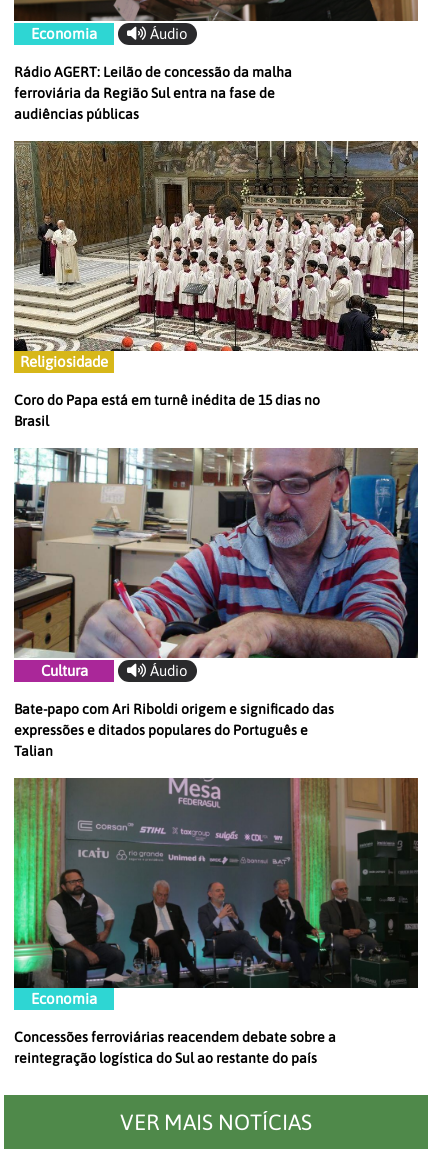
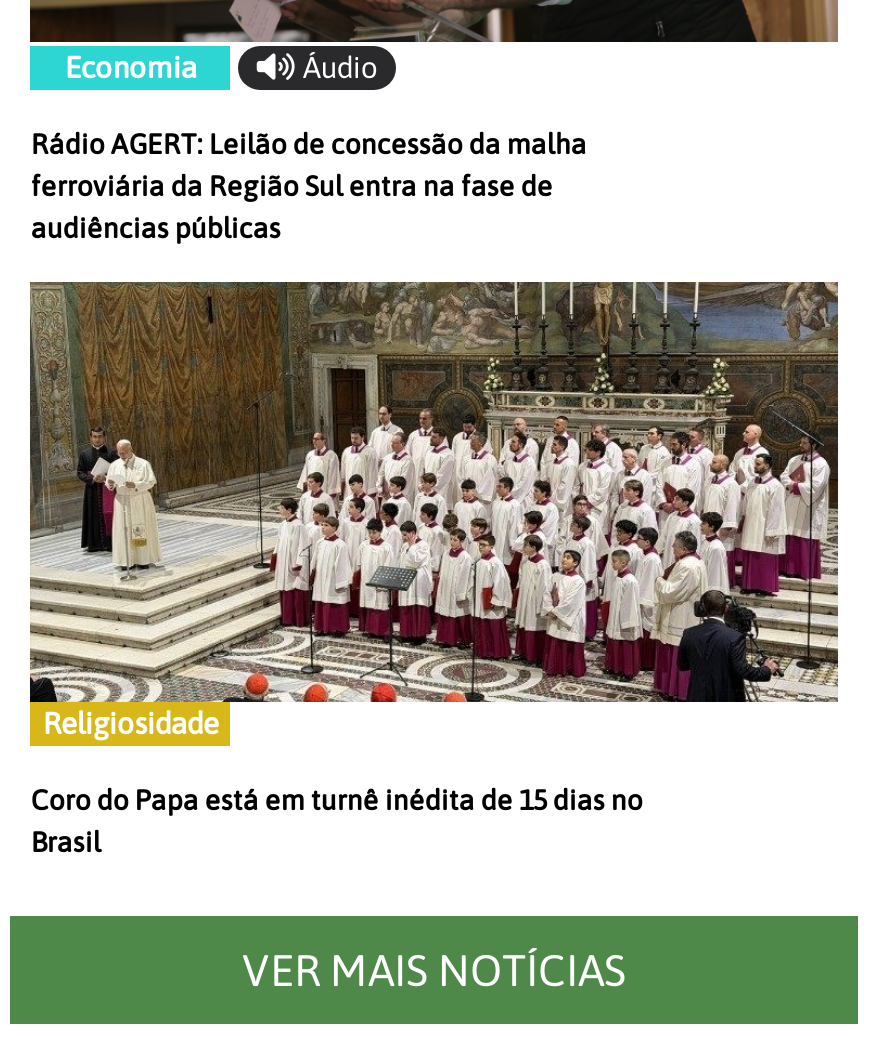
- [image]
- Cultura
- Áudio
- Bate-papo com Ari Riboldi origem e significado das
- expressões e ditados populares do Português e
- Talian

- [image]
- Economia
- Concessões ferroviárias reacendem debate sobre a
- reintegração logística do Sul ao restante do país
